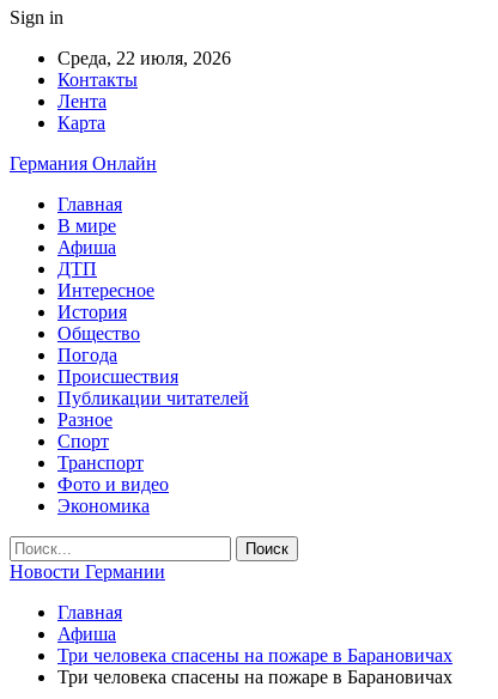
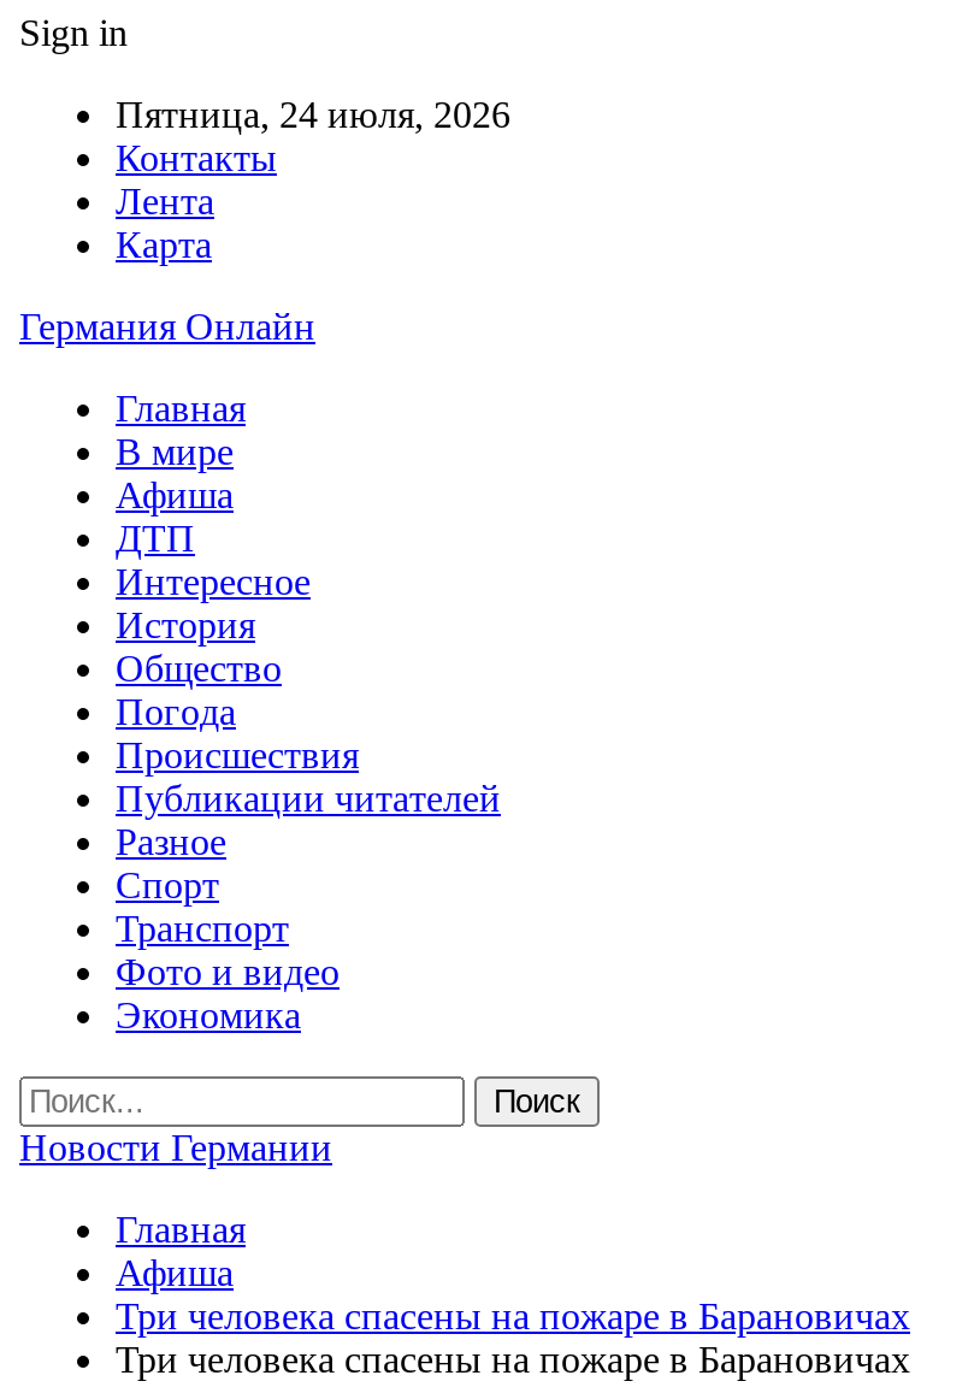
- Среда, 22 июля, 2026
+ Пятница, 24 июля, 2026
